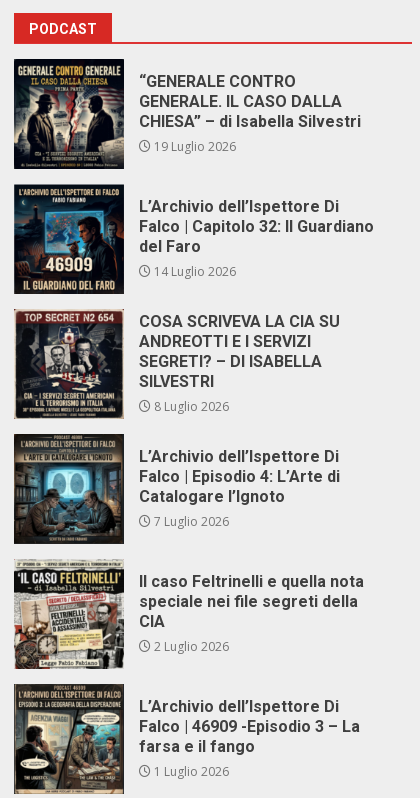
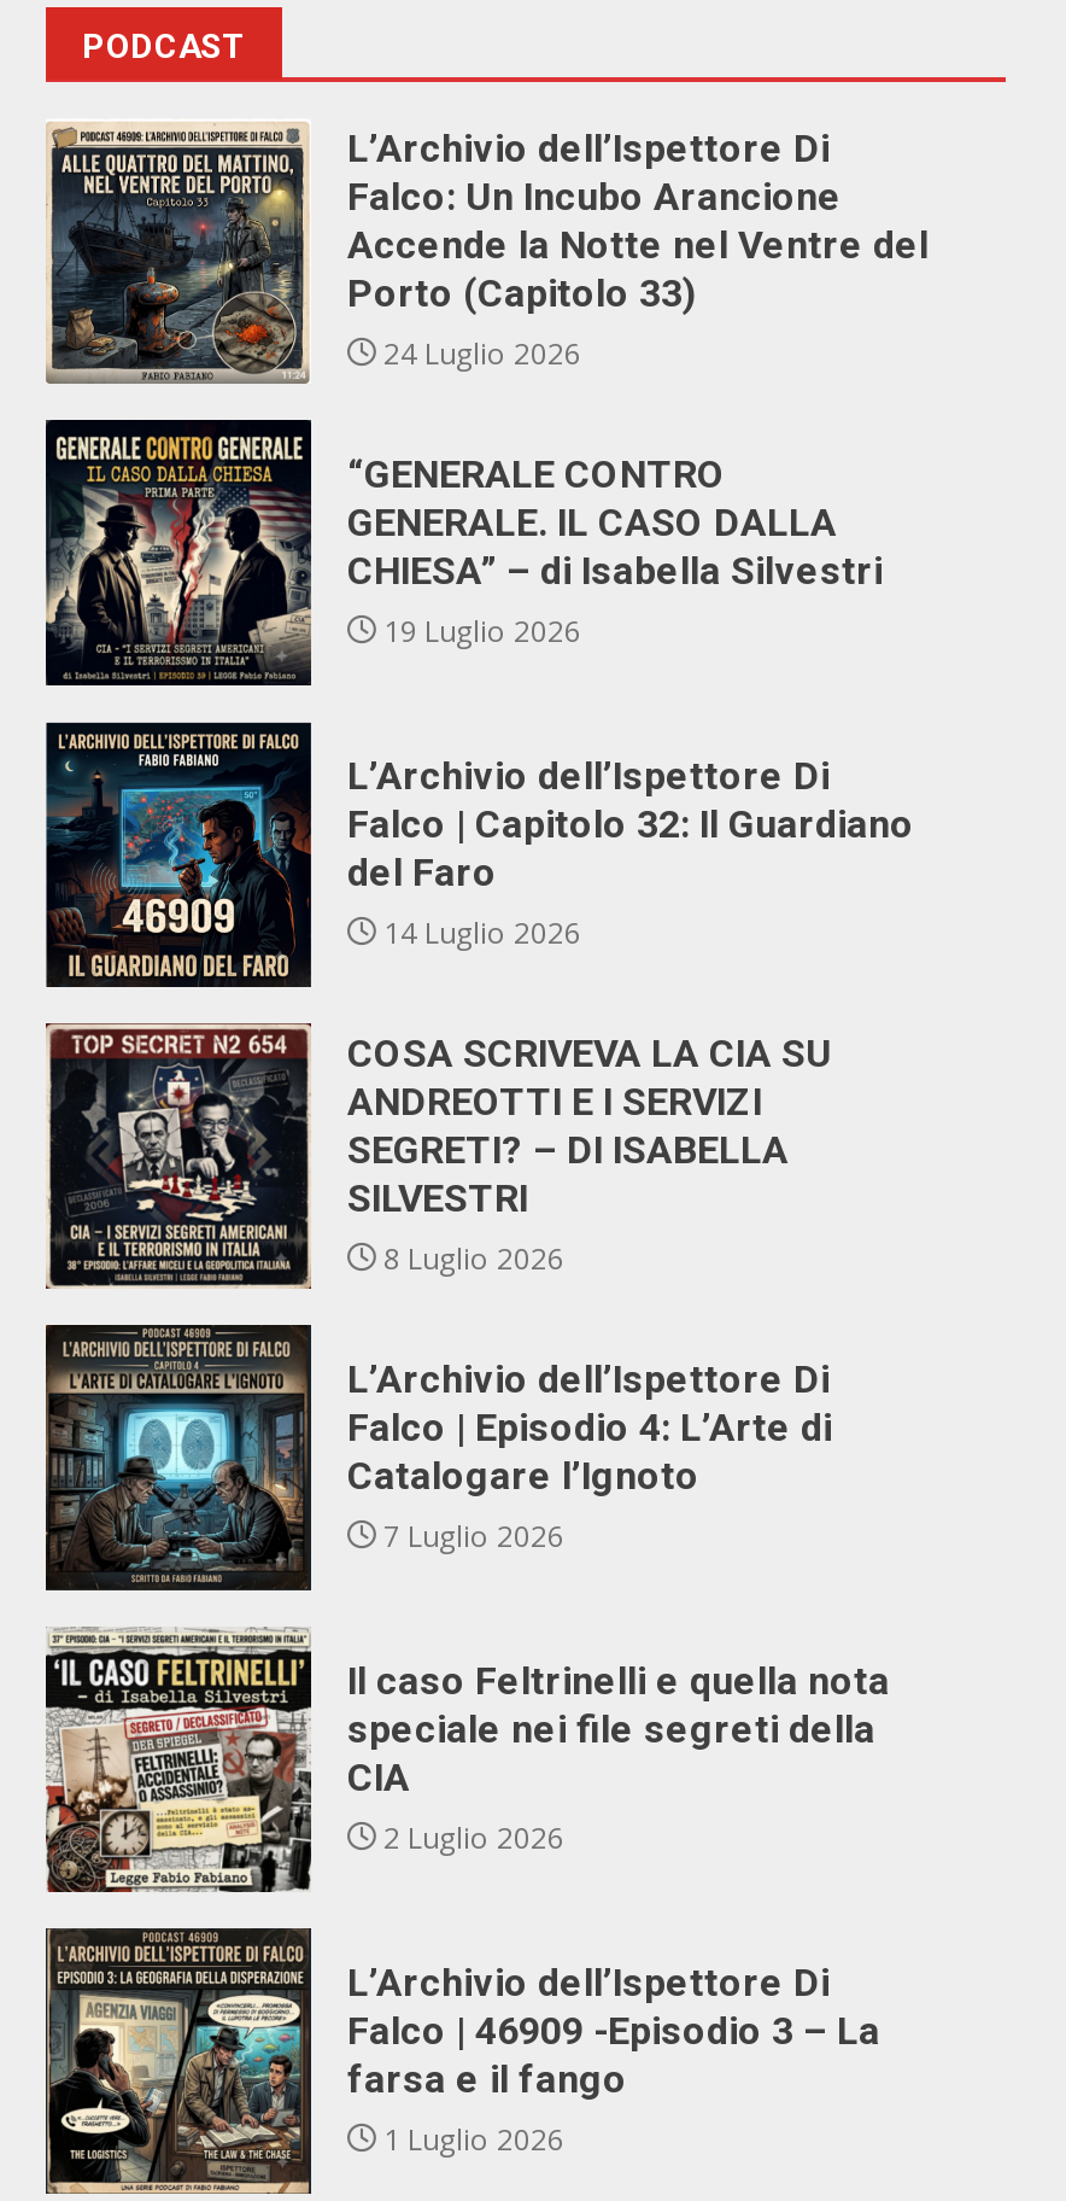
+ [image]
+ L’Archivio dell’Ispettore Di
+ Falco: Un Incubo Arancione
+ Accende la Notte nel Ventre del
+ Porto (Capitolo 33)
+ 24 Luglio 2026
